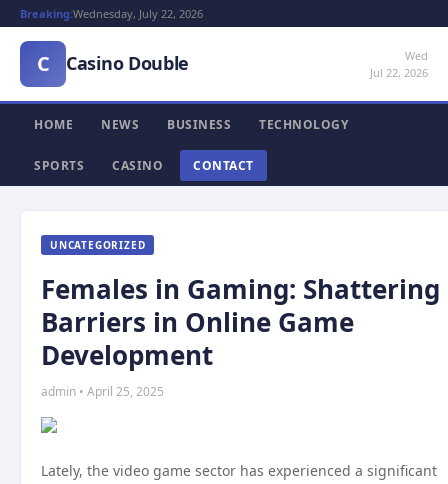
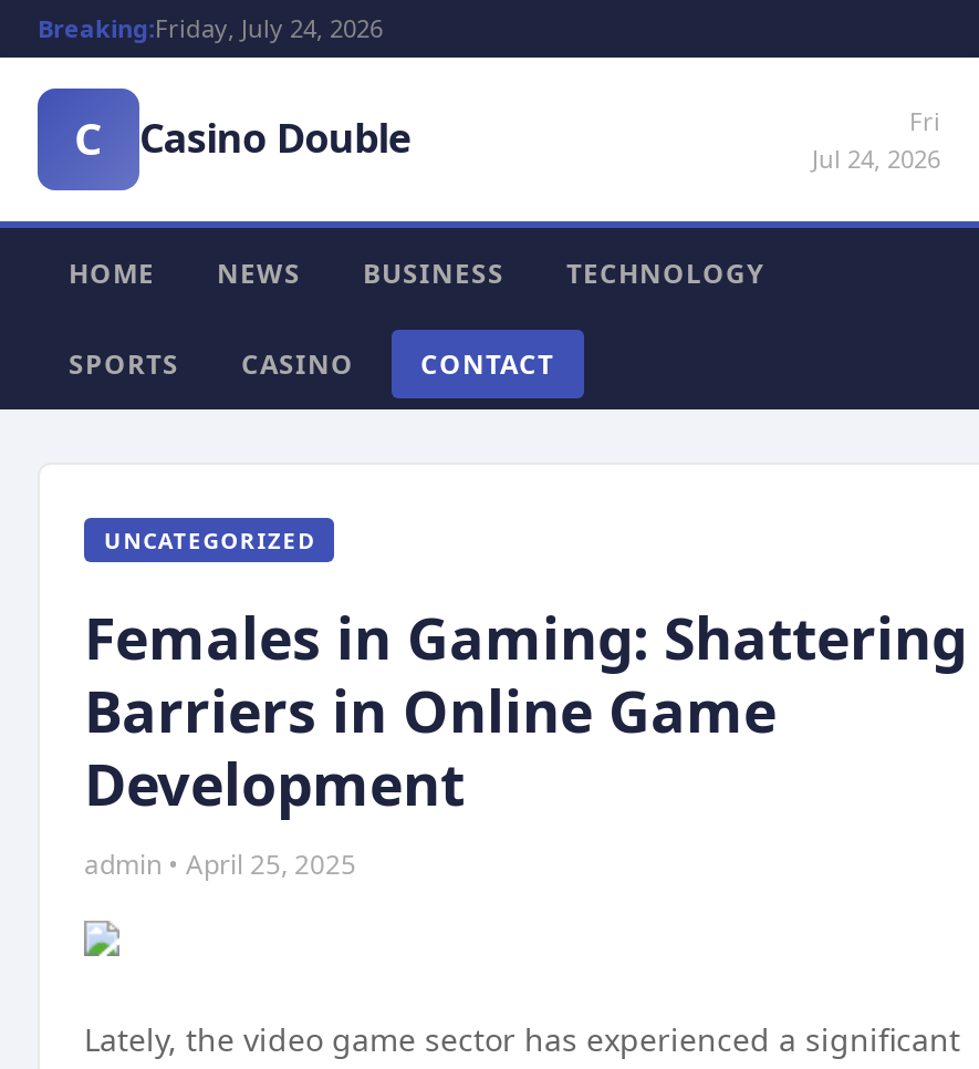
- Breaking:Wednesday, July 22, 2026
+ Breaking:Friday, July 24, 2026

- Wed
- Jul 22, 2026
+ Fri
+ Jul 24, 2026
